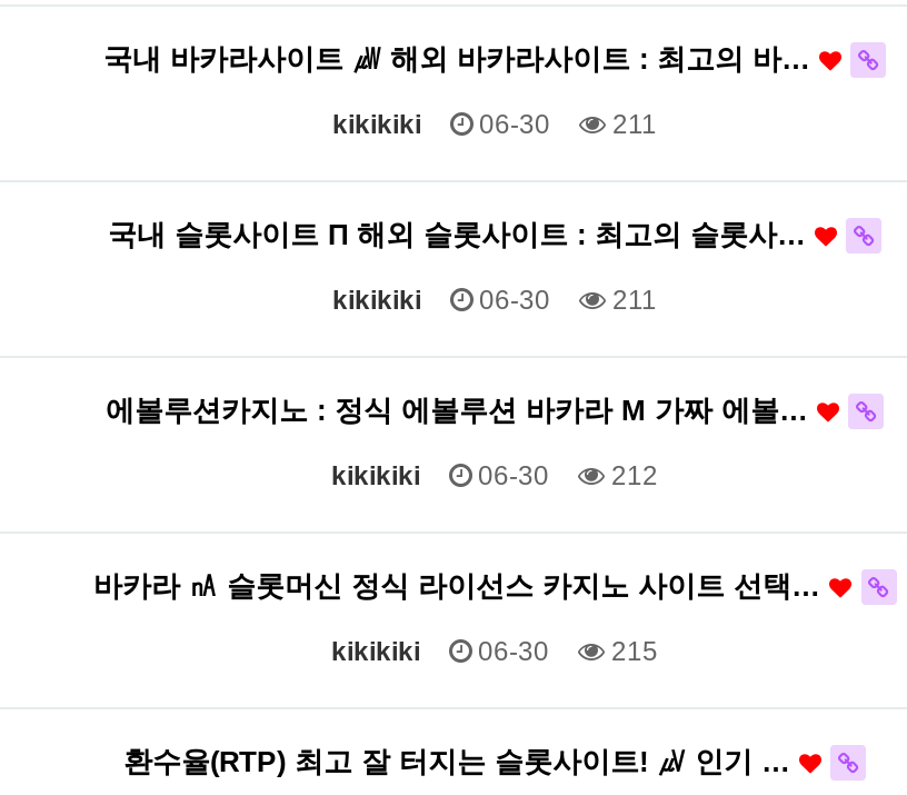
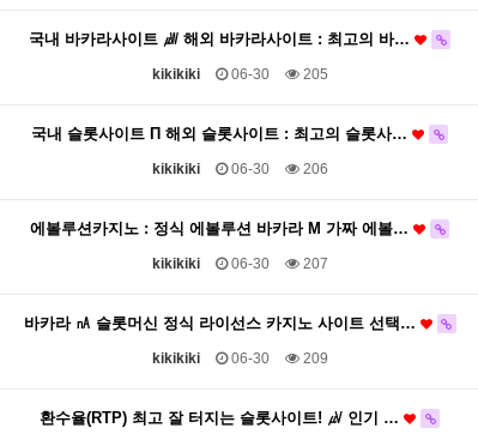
- kikikiki 06-30 211
+ kikikiki 06-30 205

- kikikiki 06-30 211
+ kikikiki 06-30 206

- kikikiki 06-30 212
+ kikikiki 06-30 207

- kikikiki 06-30 215
+ kikikiki 06-30 209
